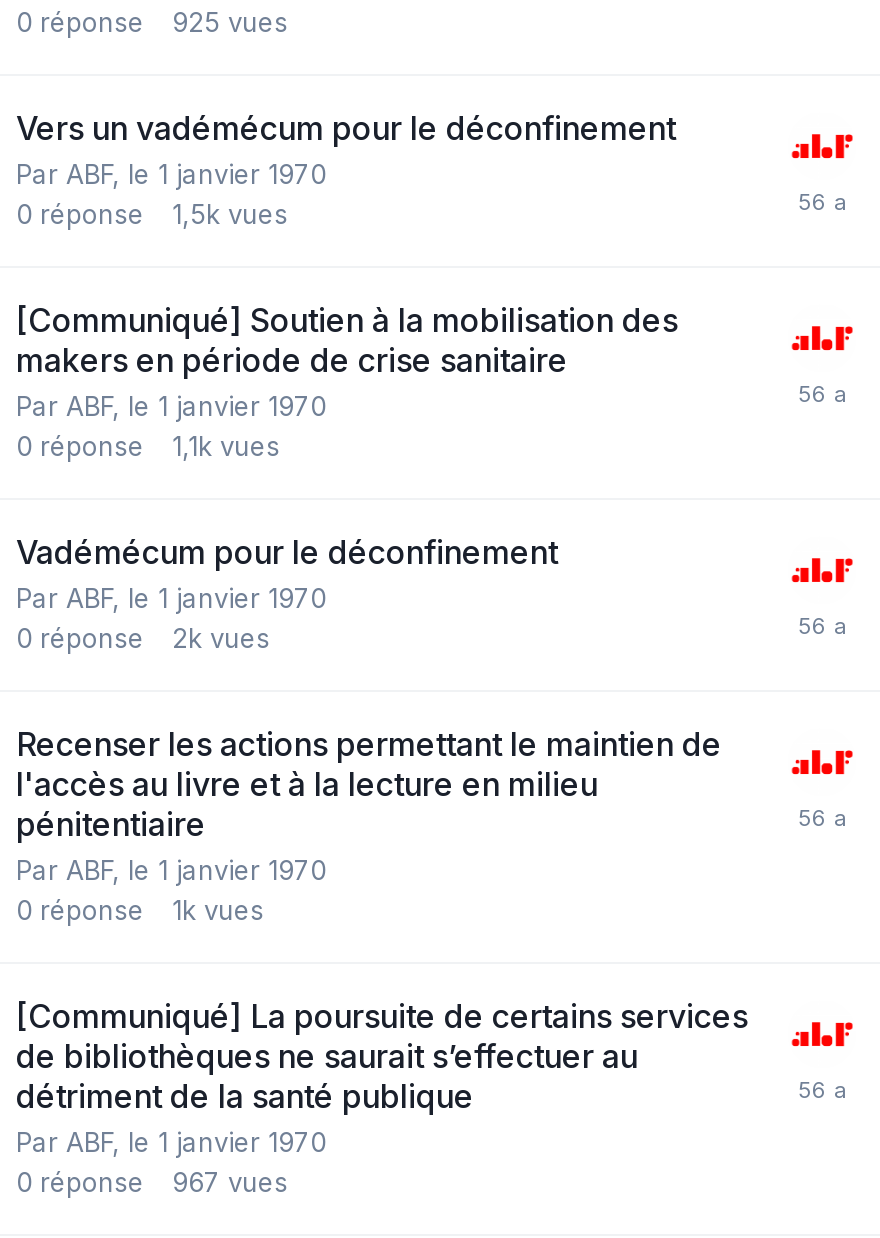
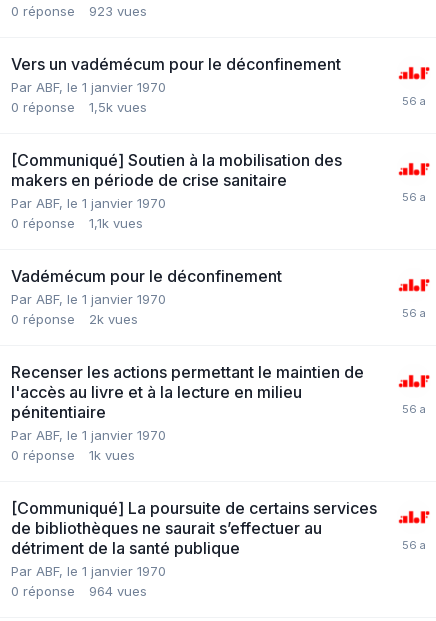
- 0 réponse 925 vues
+ 0 réponse 923 vues

- 0 réponse 967 vues
+ 0 réponse 964 vues
